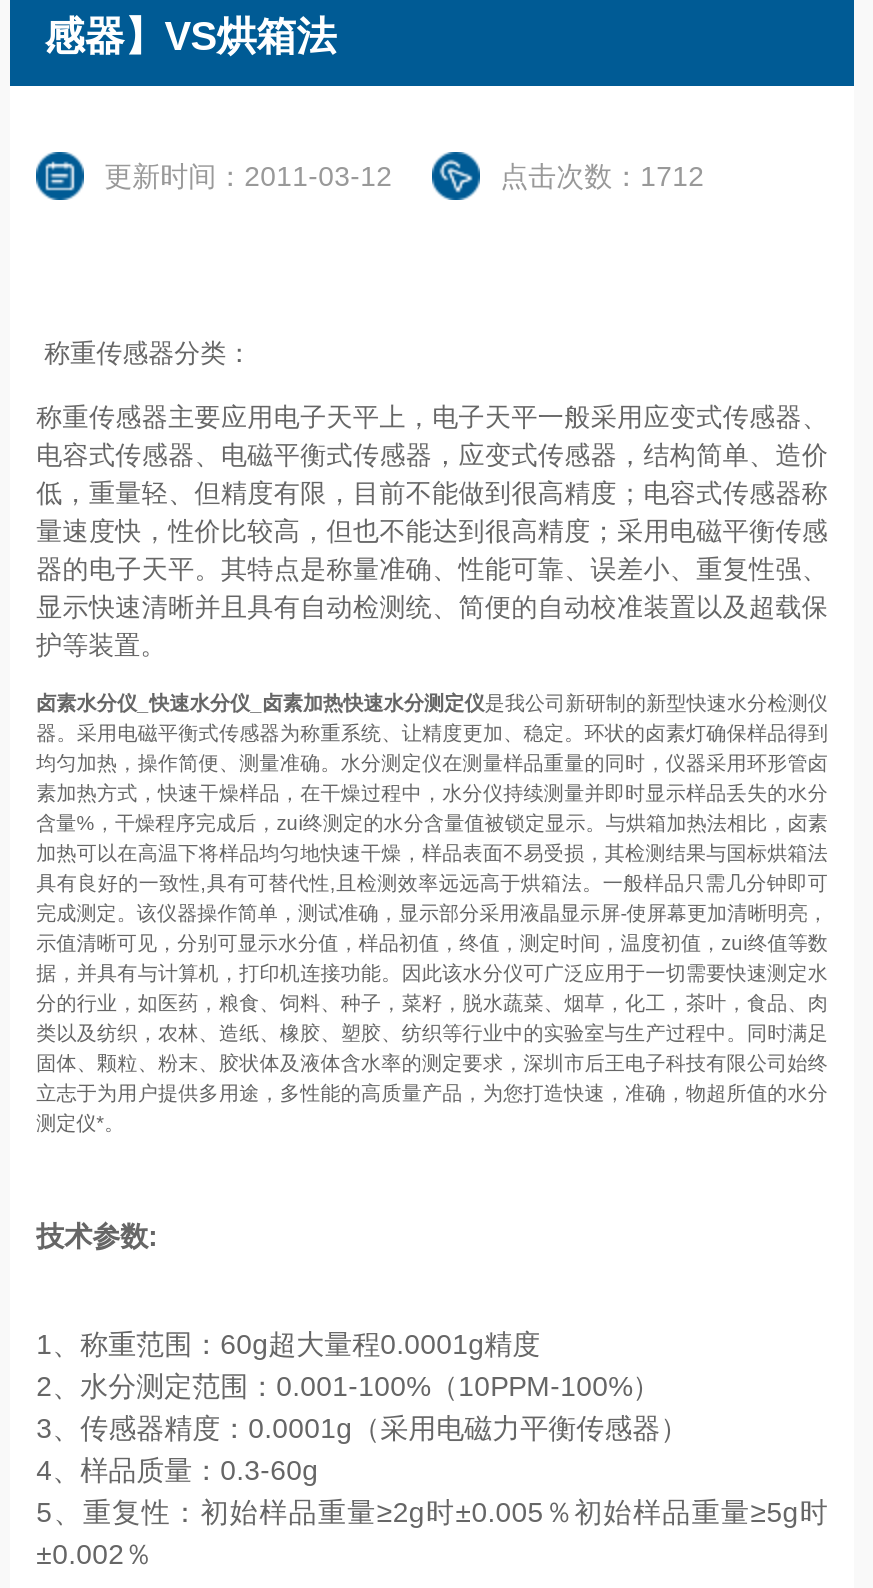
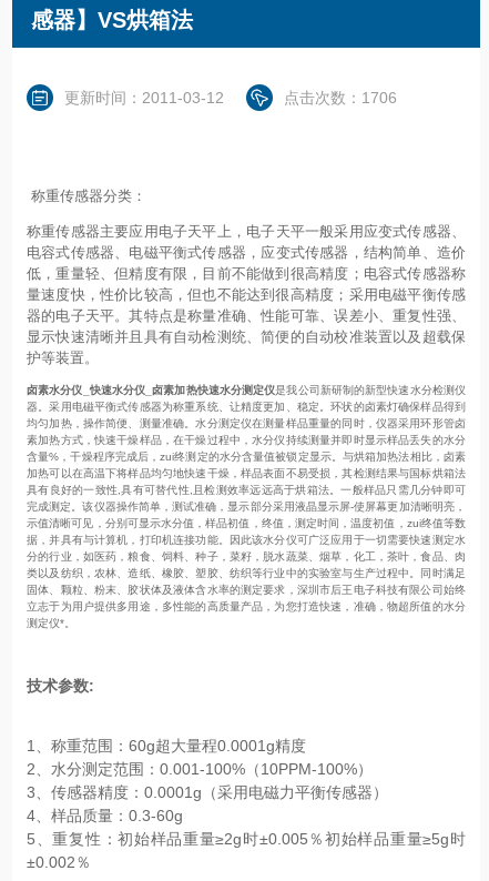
- 点击次数：1712
+ 点击次数：1706
